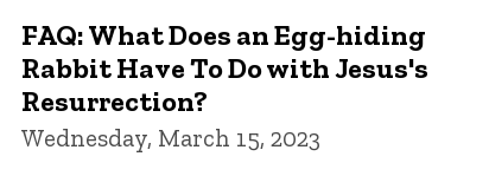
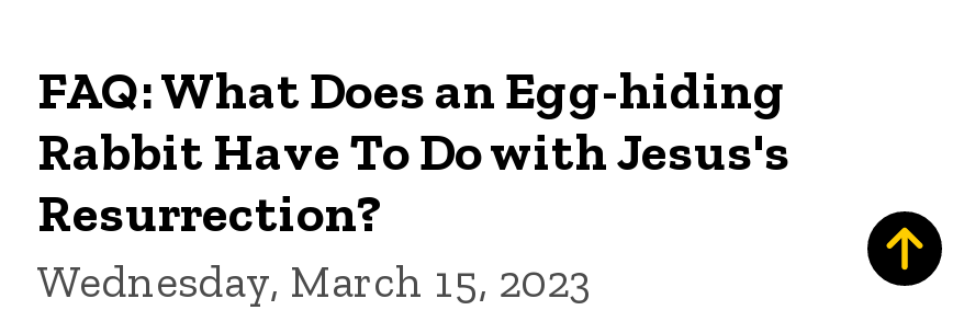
+ [image]
